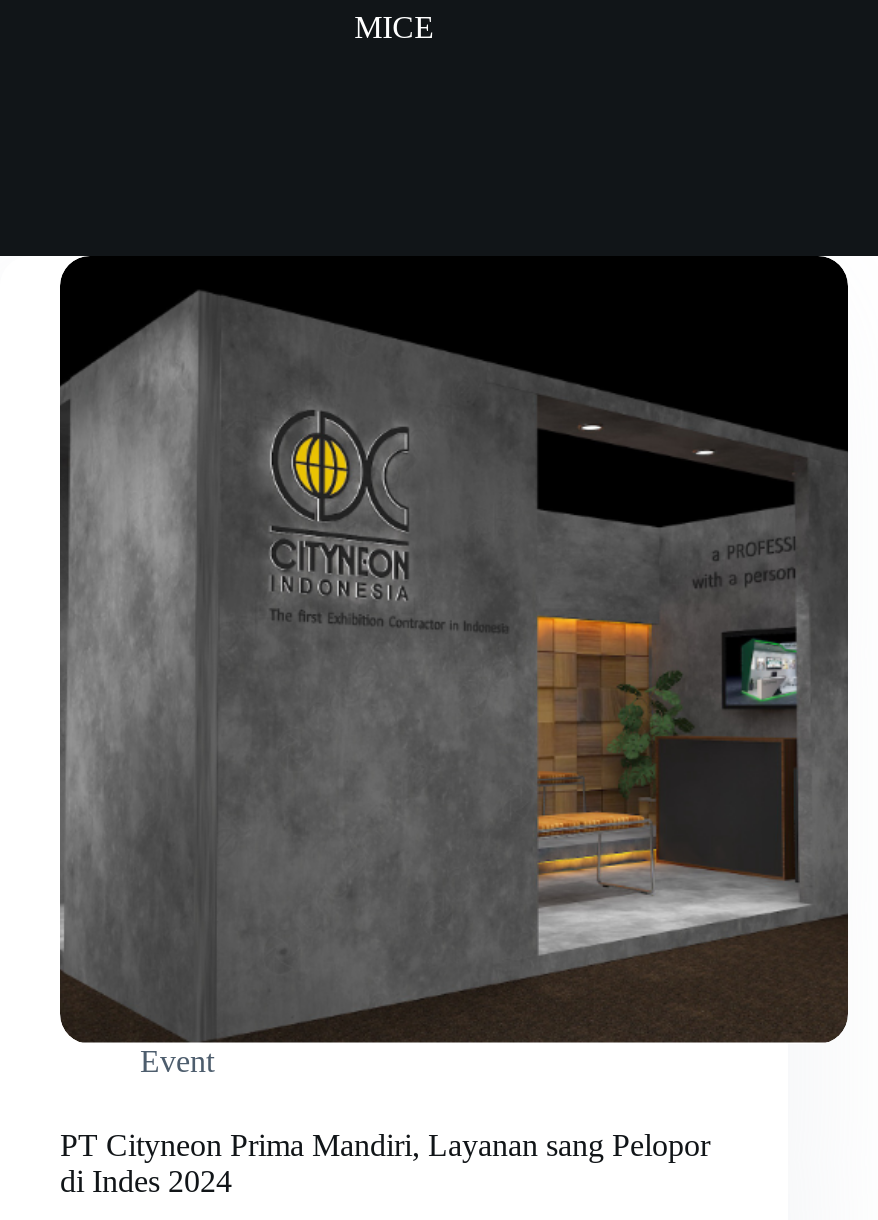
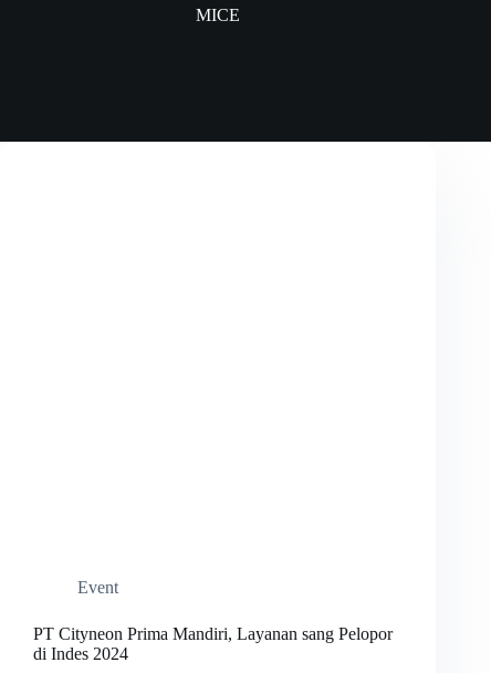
- [image]
